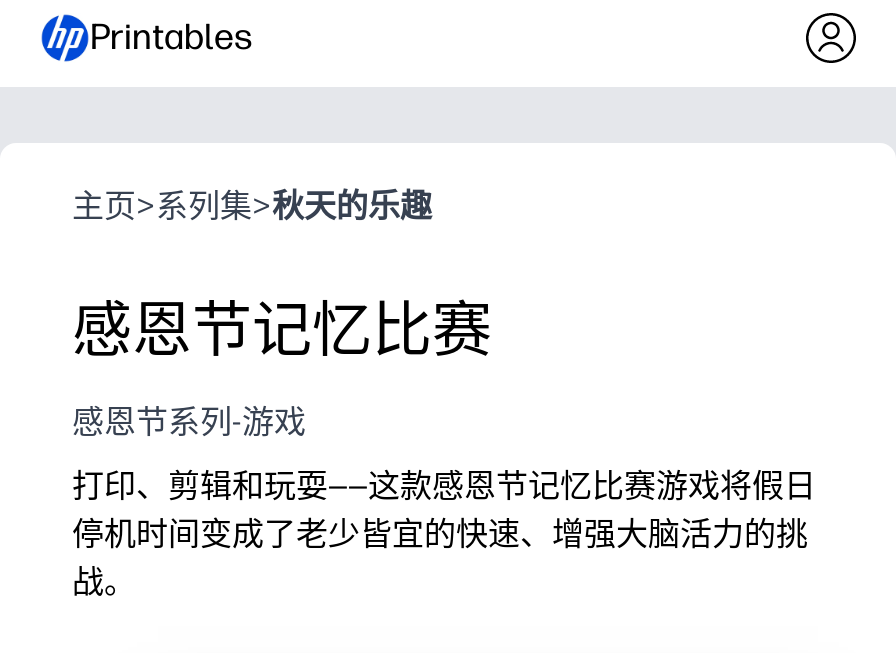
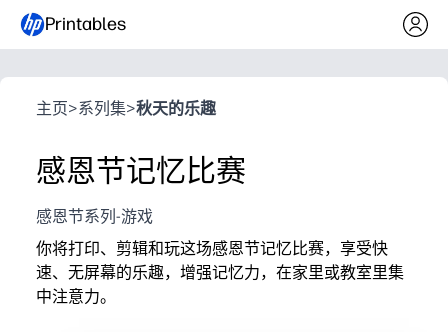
- 打印、剪辑和玩耍——这款感恩节记忆比赛游戏将假日
- 停机时间变成了老少皆宜的快速、增强大脑活力的挑
- 战。
+ 你将打印、剪辑和玩这场感恩节记忆比赛，享受快
+ 速、无屏幕的乐趣，增强记忆力，在家里或教室里集
+ 中注意力。
